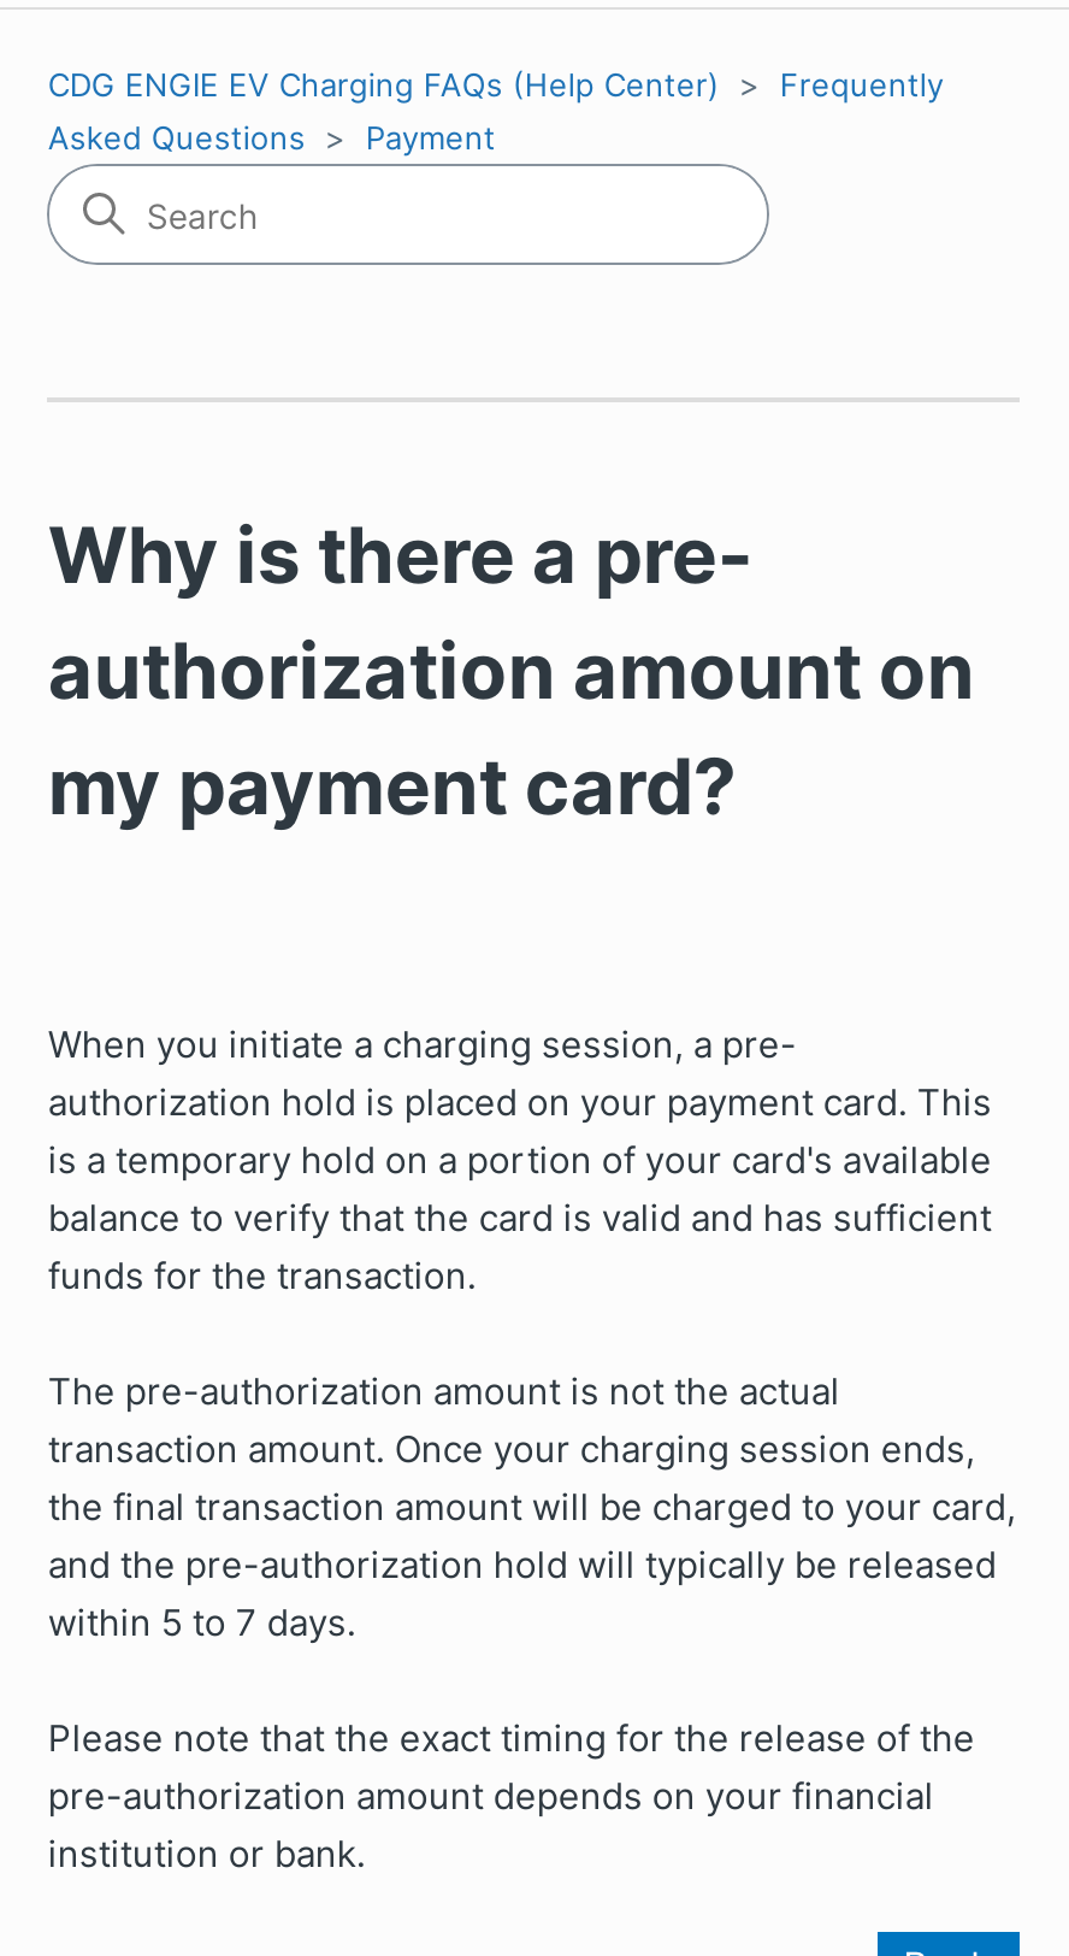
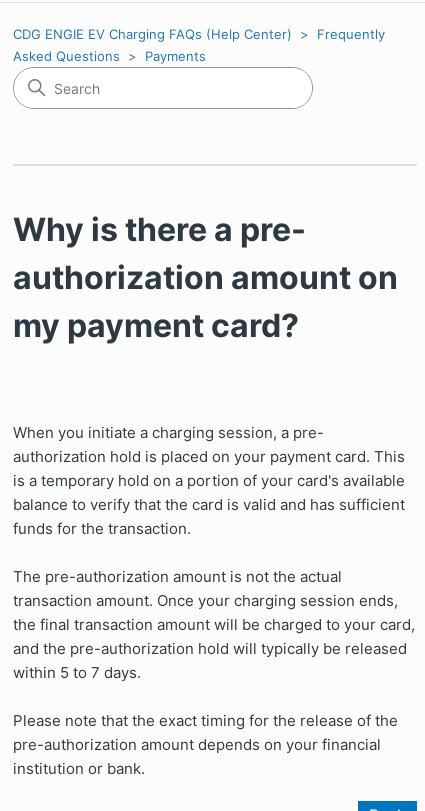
- Payment
+ Payments
